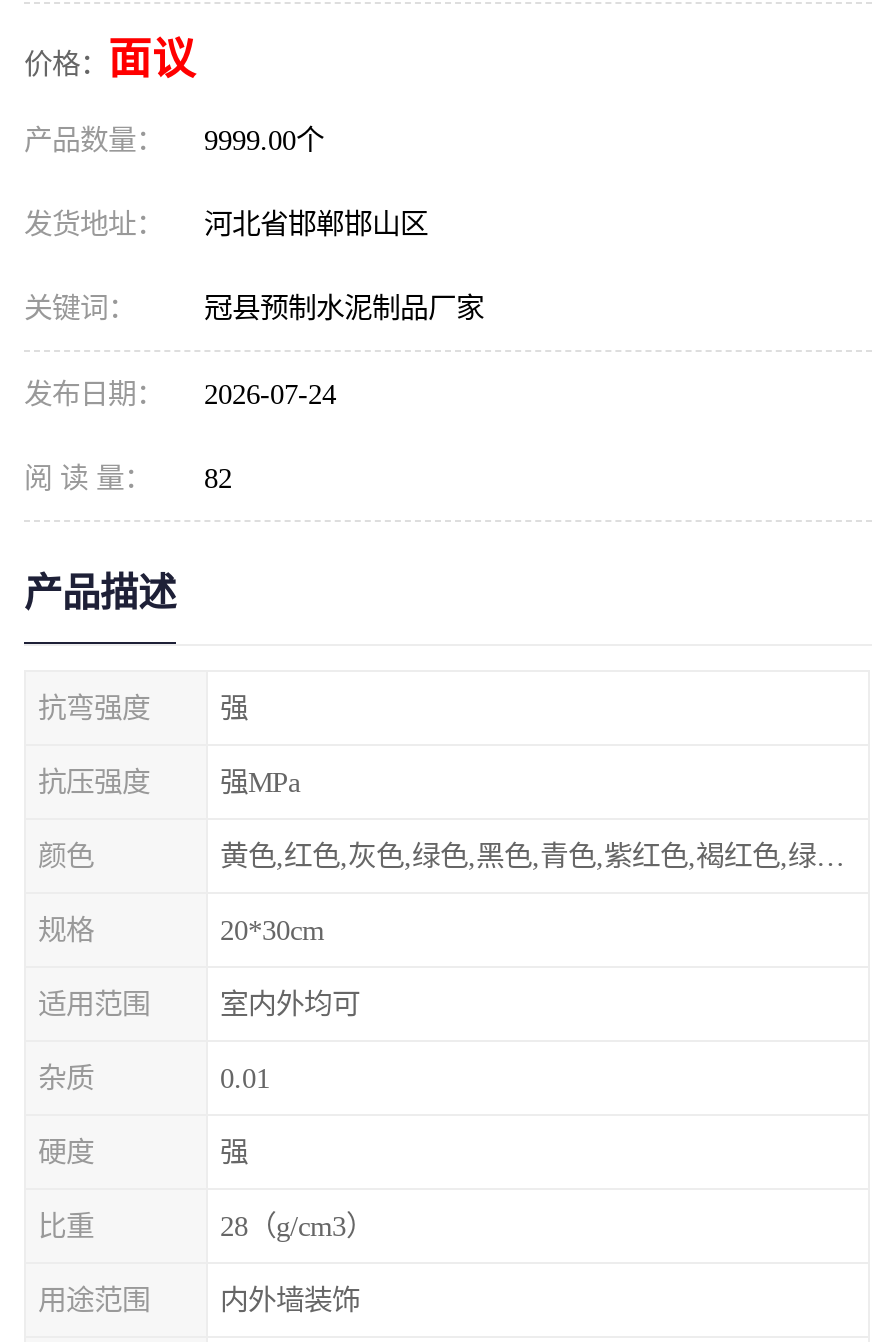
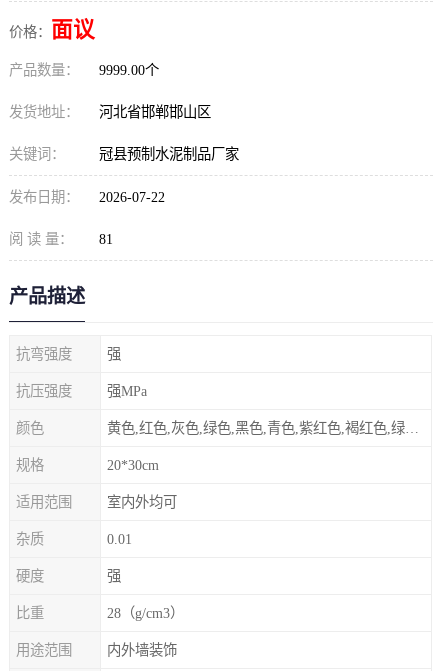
- 发布日期： 2026-07-24
+ 发布日期： 2026-07-22

- 阅 读 量： 82
+ 阅 读 量： 81
